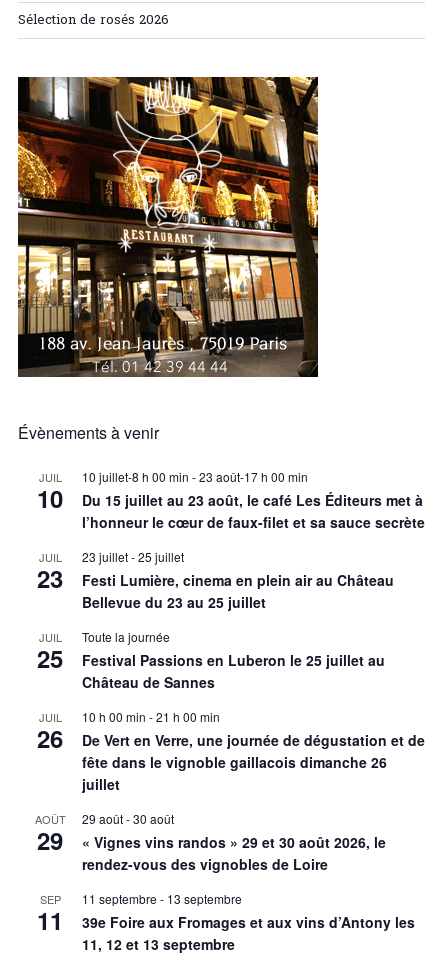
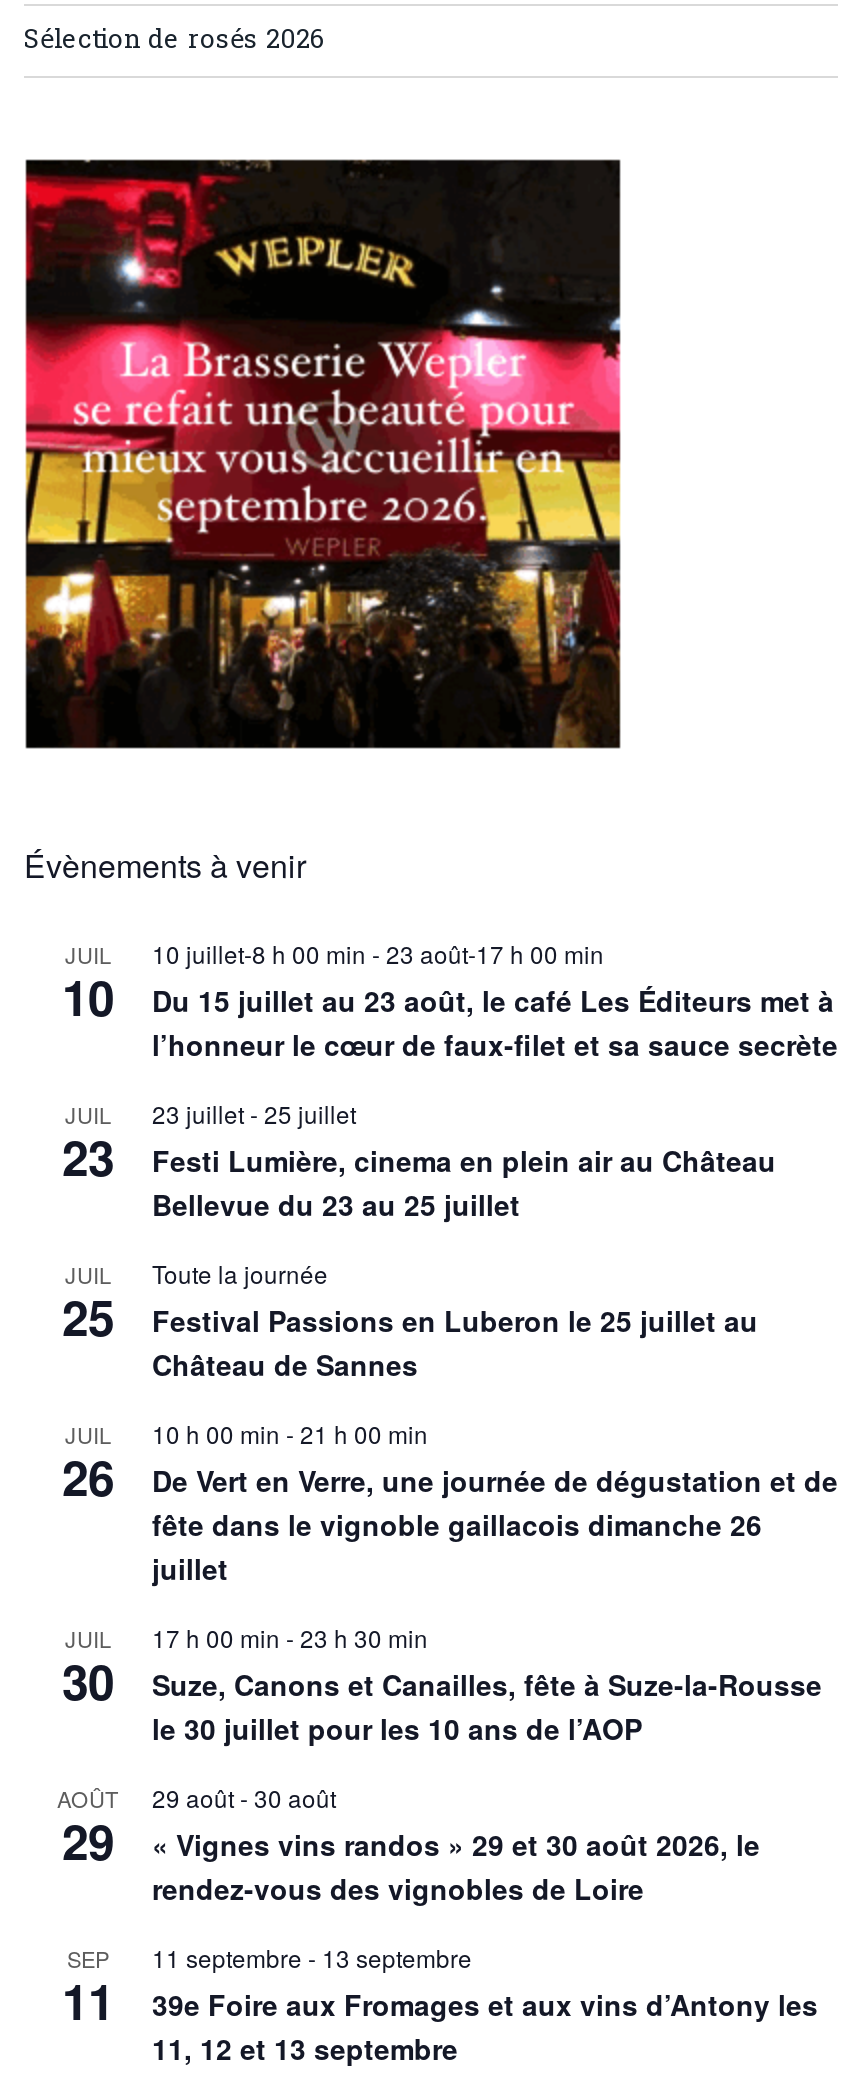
- [image]
+ [image]

+ JUIL
+ 30

+ 17 h 00 min - 23 h 30 min
+ Suze, Canons et Canailles, fête à Suze-la-Rousse
+ le 30 juillet pour les 10 ans de l’AOP
